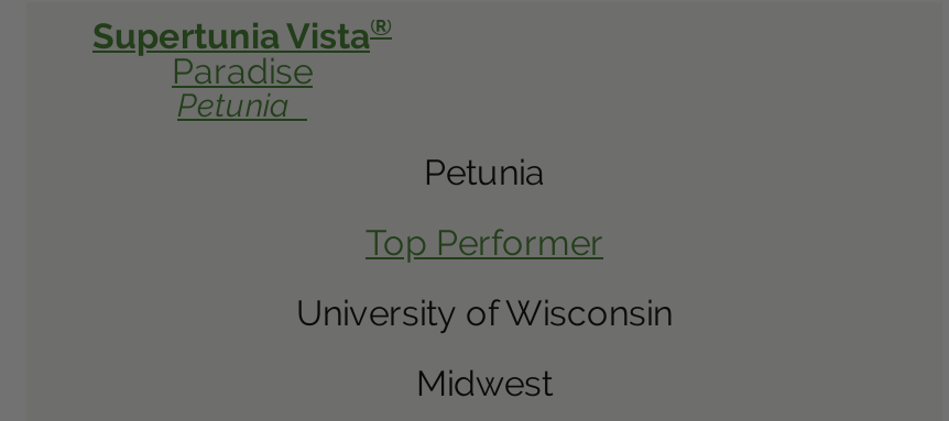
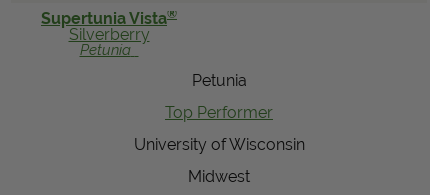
- Paradise
+ Silverberry
